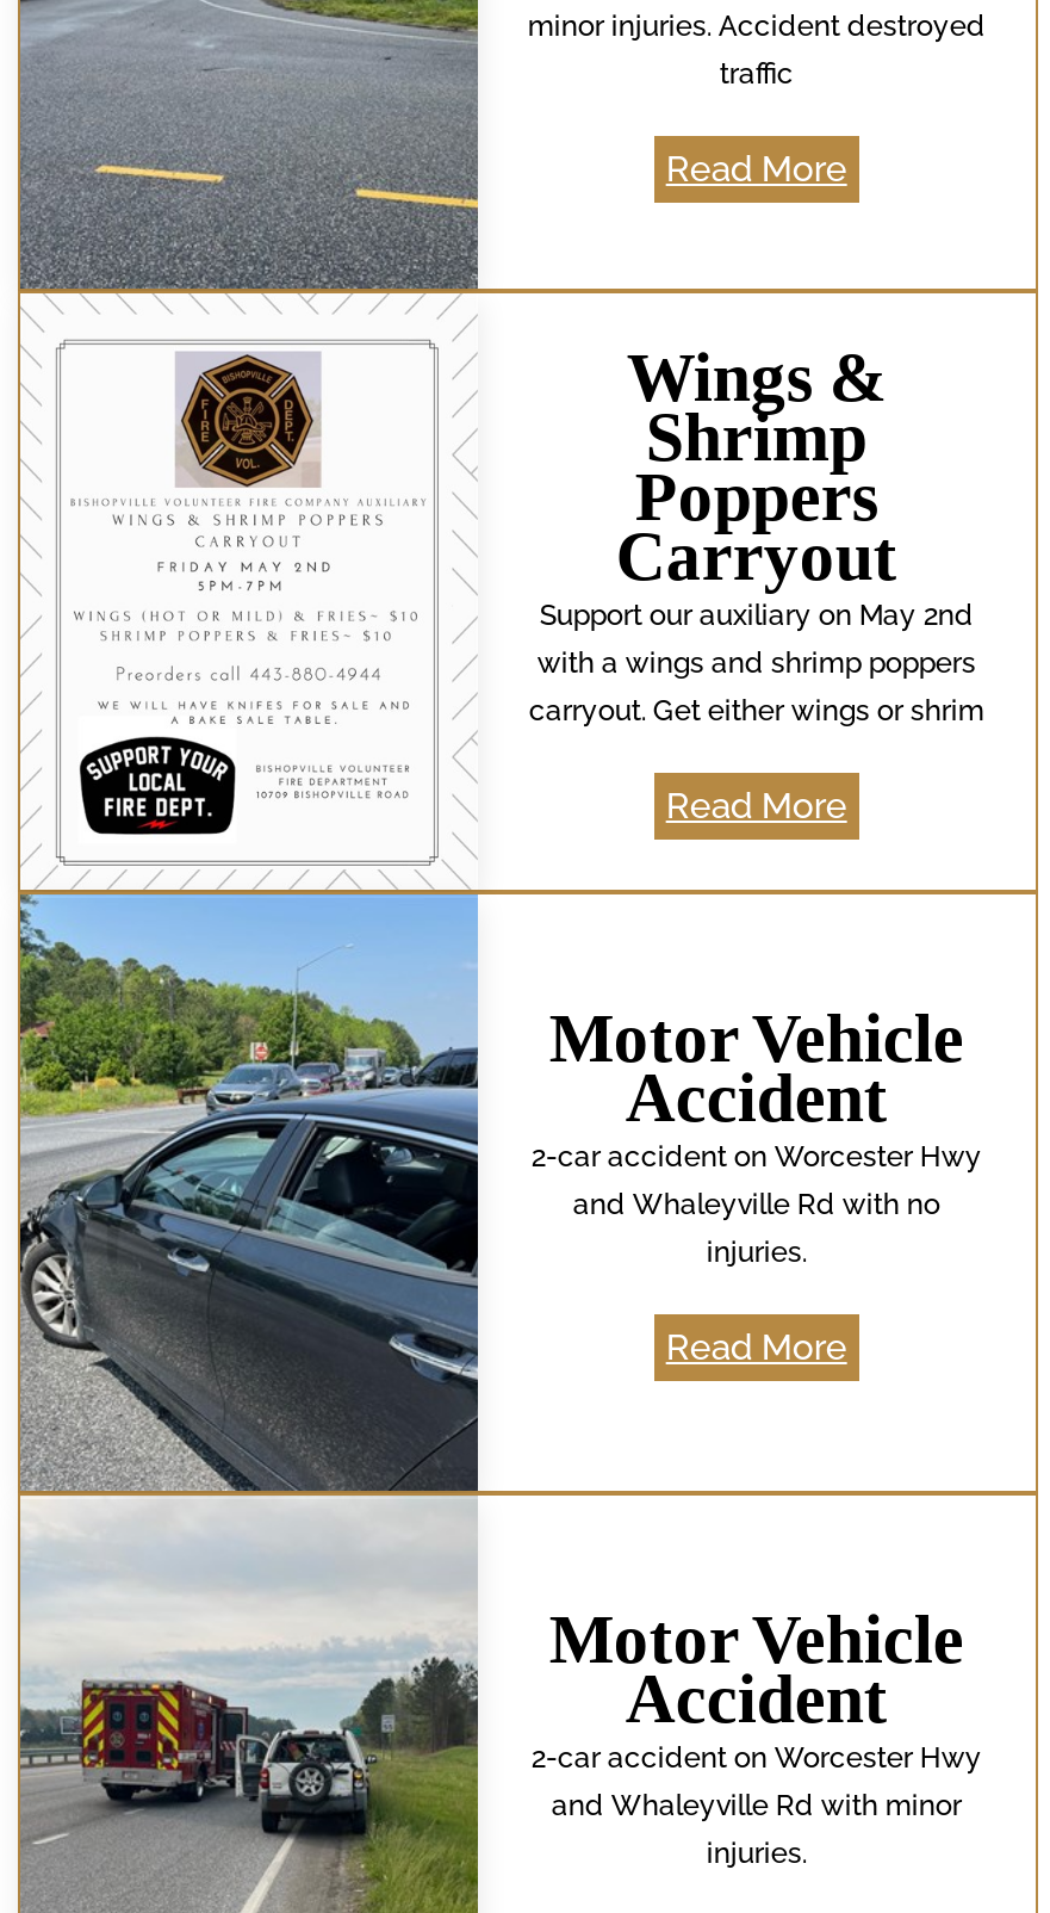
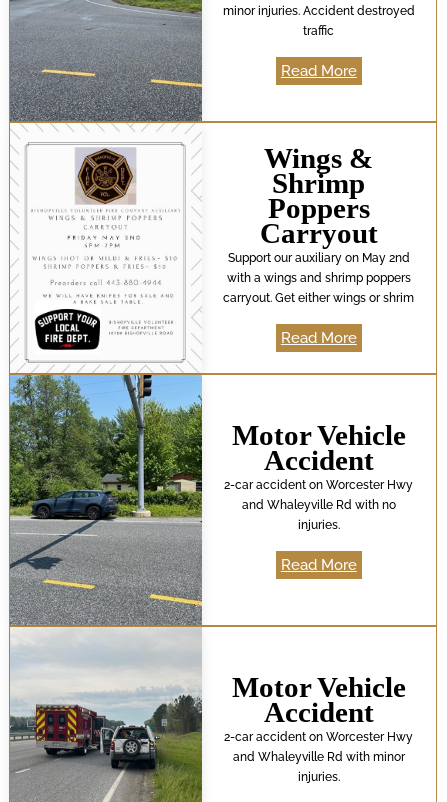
- [image]
+ [image]
